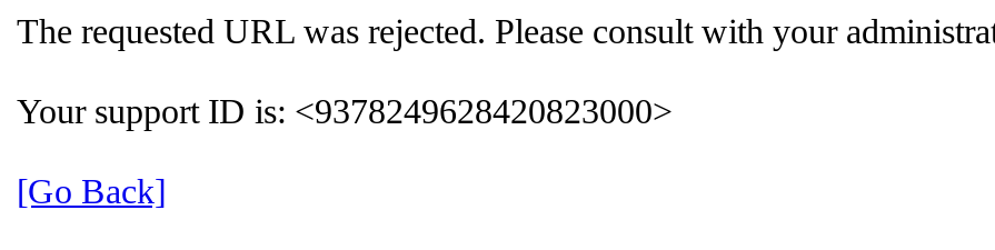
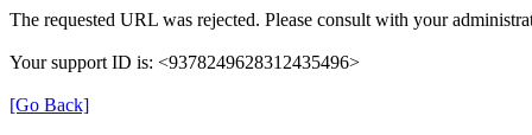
- Your support ID is: <9378249628420823000>
+ Your support ID is: <9378249628312435496>
